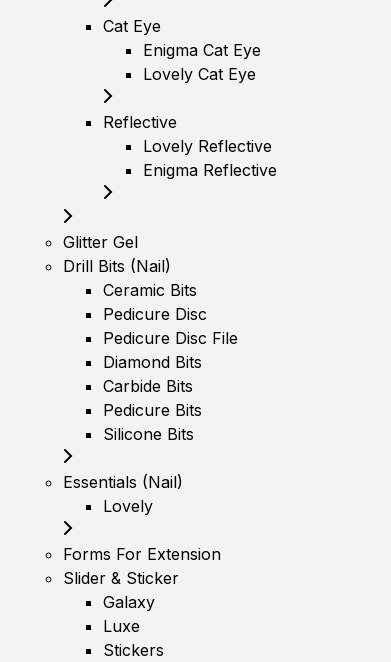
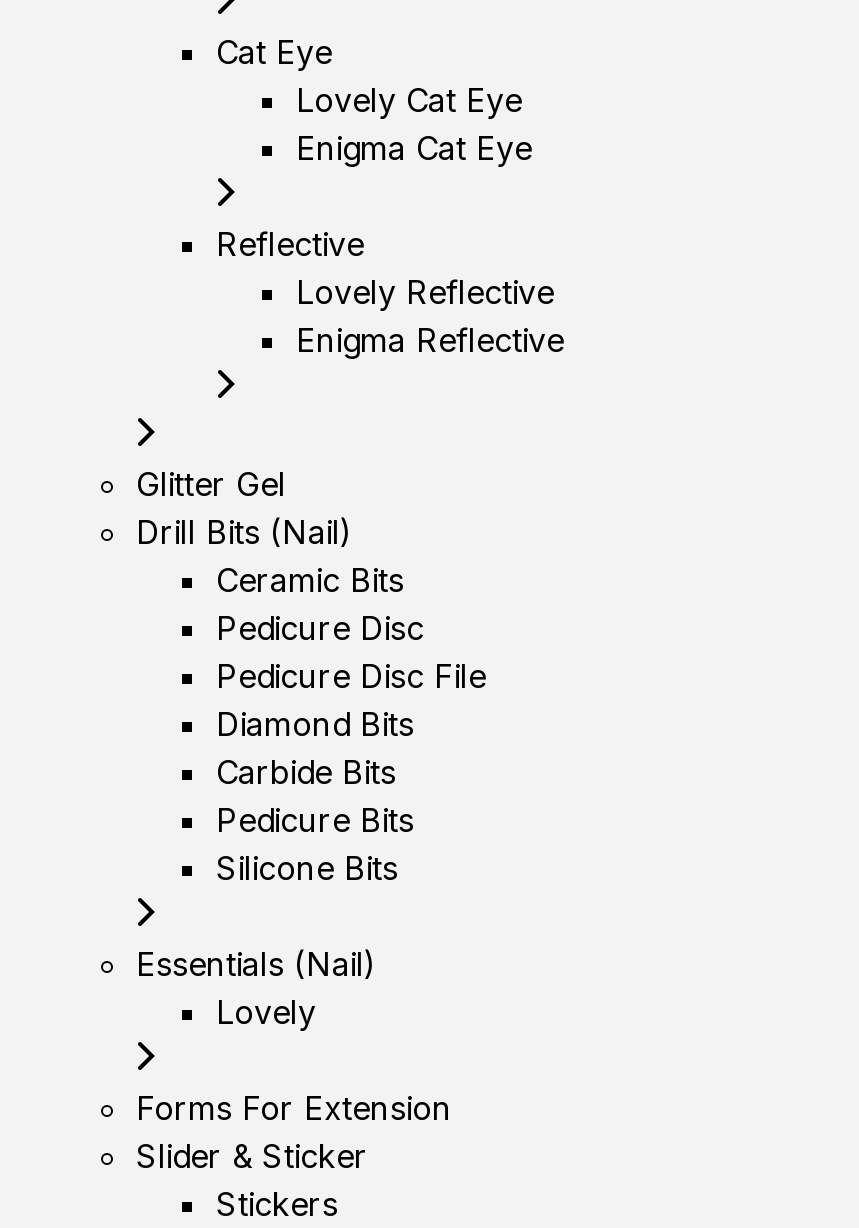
moved down: Enigma Cat Eye

moved up: Lovely Cat Eye

- Galaxy
- Luxe
